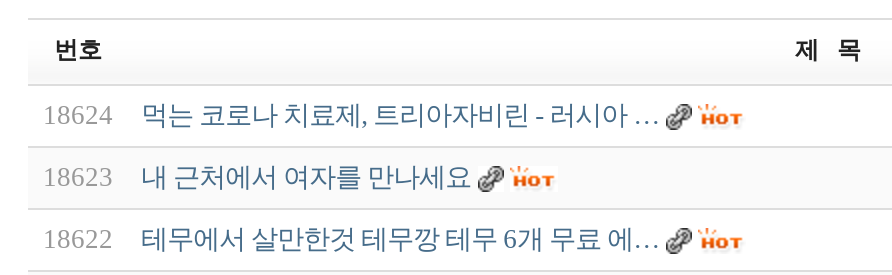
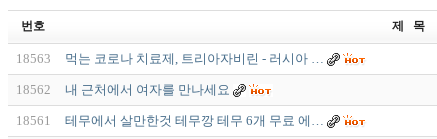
- 18624 먹는 코로나 치료제, 트리아자비린 - 러시아 …
+ 18563 먹는 코로나 치료제, 트리아자비린 - 러시아 …

- 18623 내 근처에서 여자를 만나세요
+ 18562 내 근처에서 여자를 만나세요

- 18622 테무에서 살만한것 테무깡 테무 6개 무료 에…
+ 18561 테무에서 살만한것 테무깡 테무 6개 무료 에…
